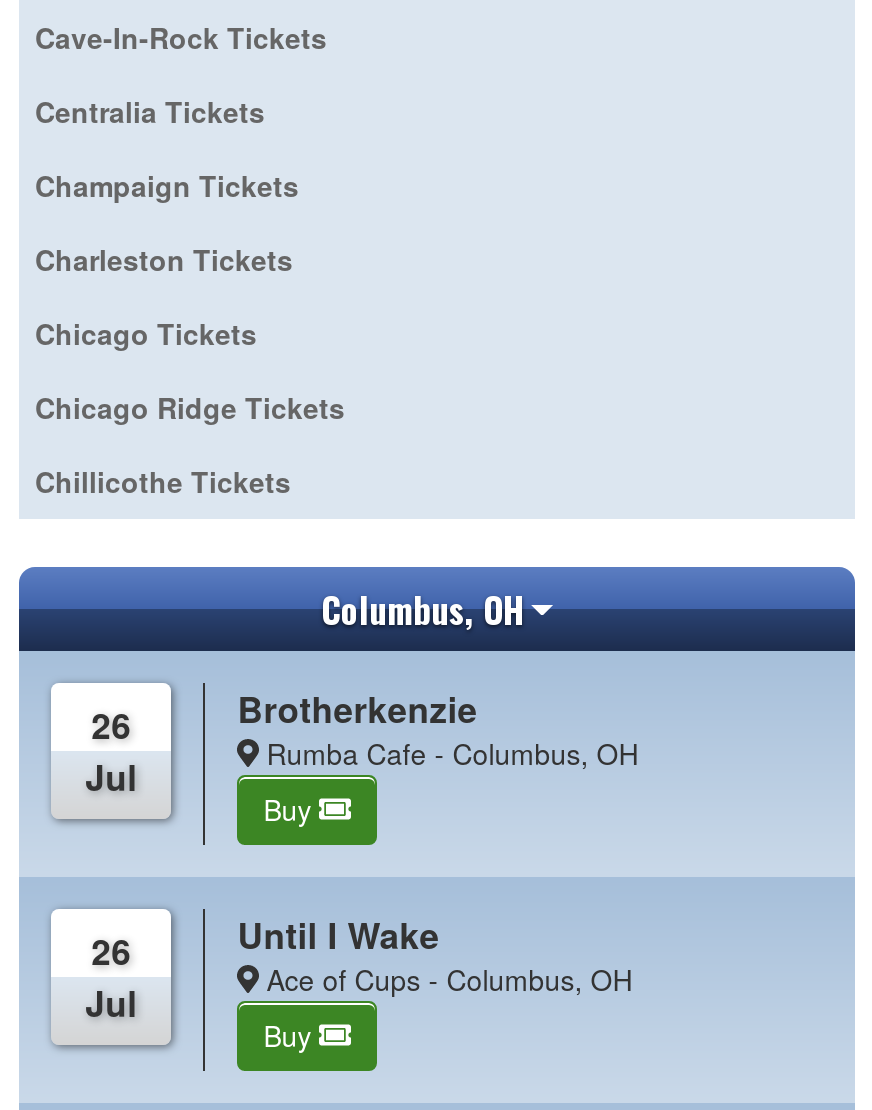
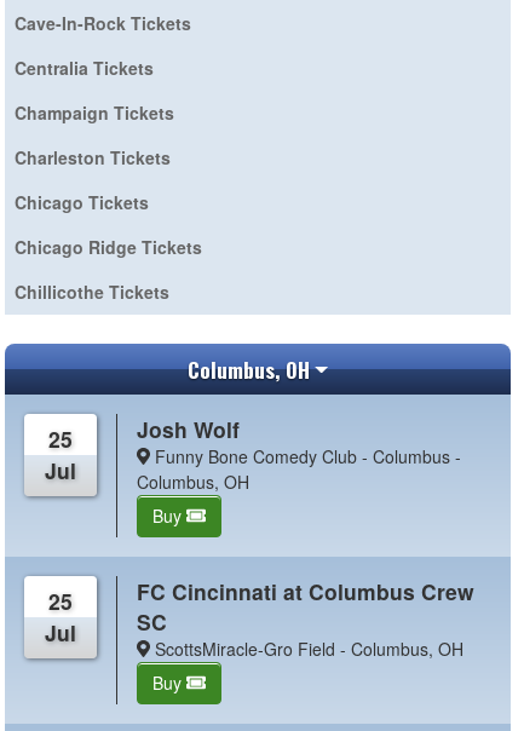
- Brotherkenzie
- Rumba Cafe - Columbus, OH
+ Josh Wolf
+ Funny Bone Comedy Club - Columbus -
+ Columbus, OH

- 26
+ 25

- Until I Wake
- Ace of Cups - Columbus, OH
+ FC Cincinnati at Columbus Crew
+ SC
+ ScottsMiracle-Gro Field - Columbus, OH

- 26
+ 25
